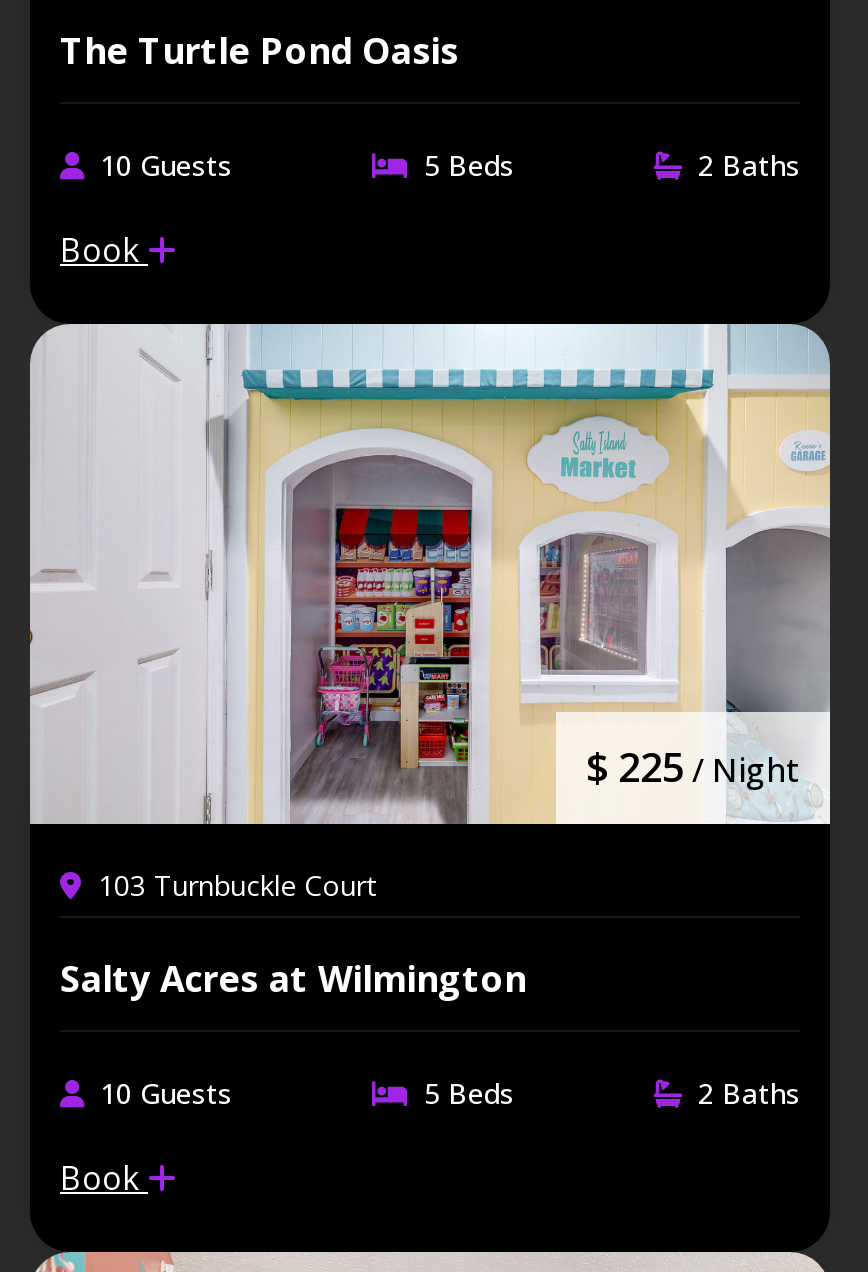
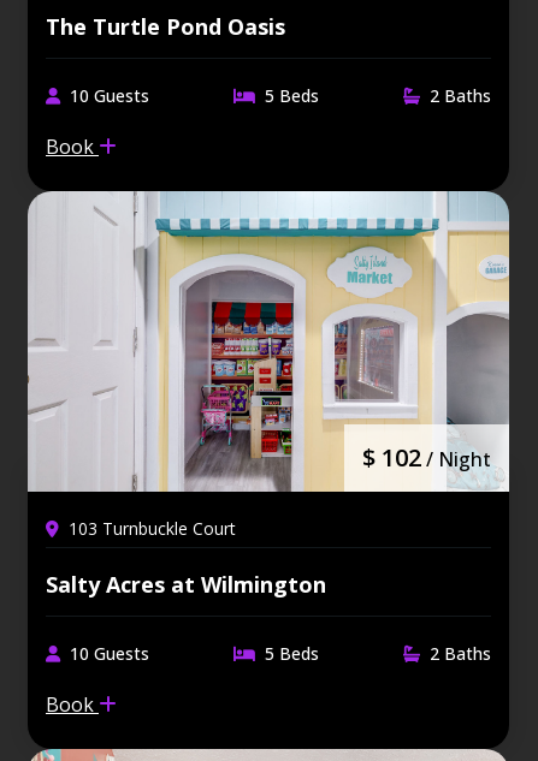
- $ 225/ Night
+ $ 102/ Night
